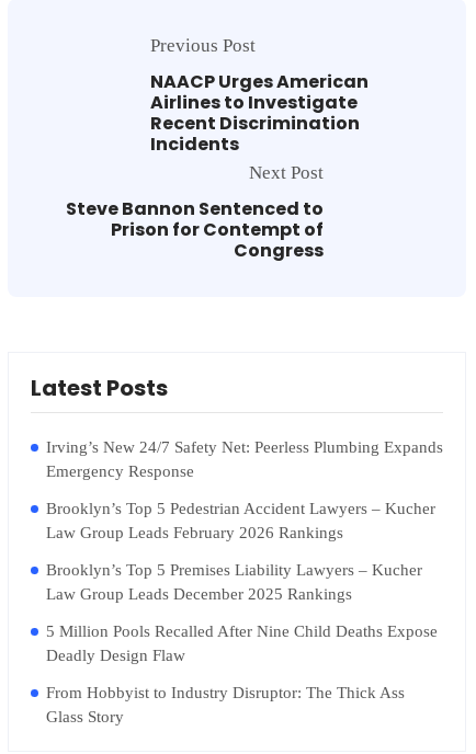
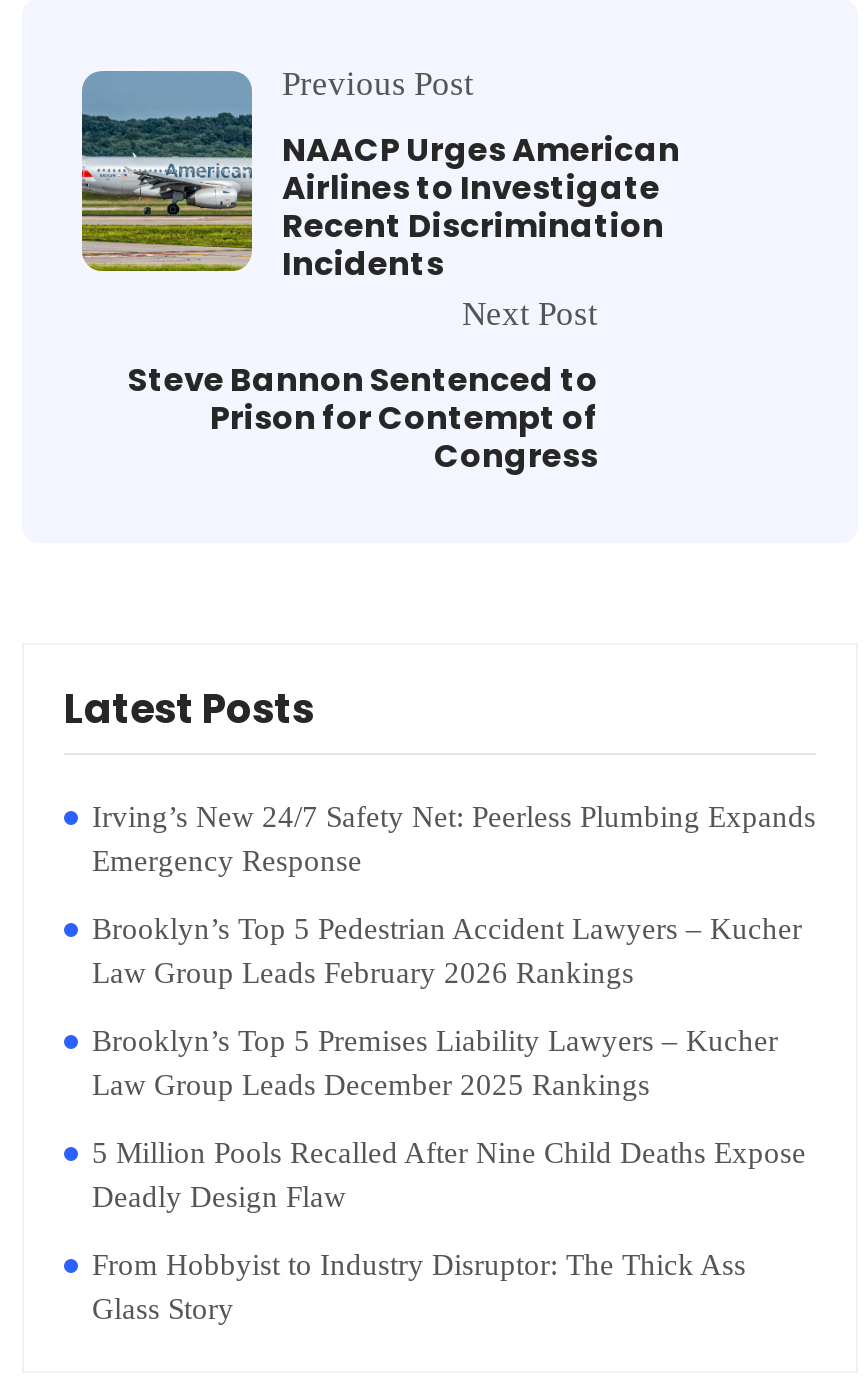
+ [image]
